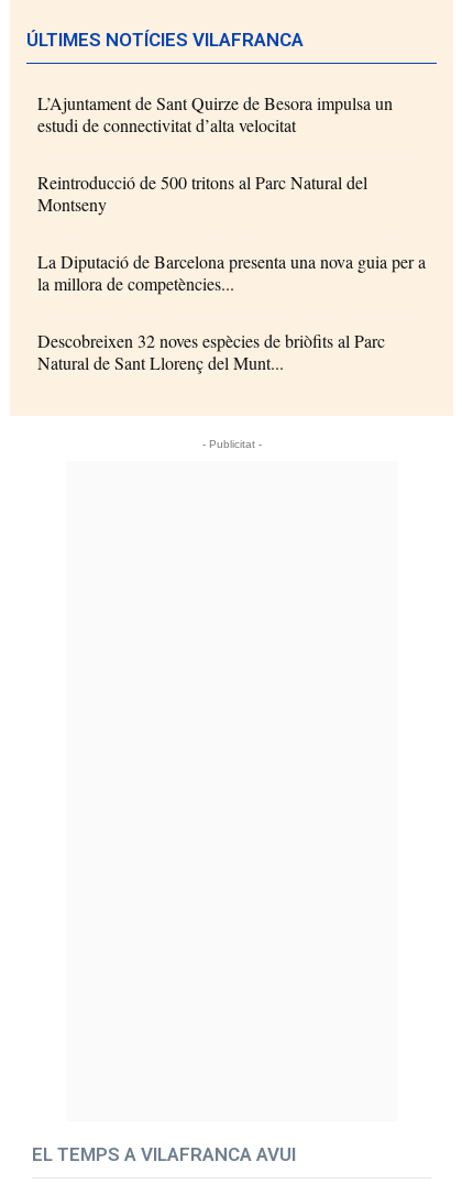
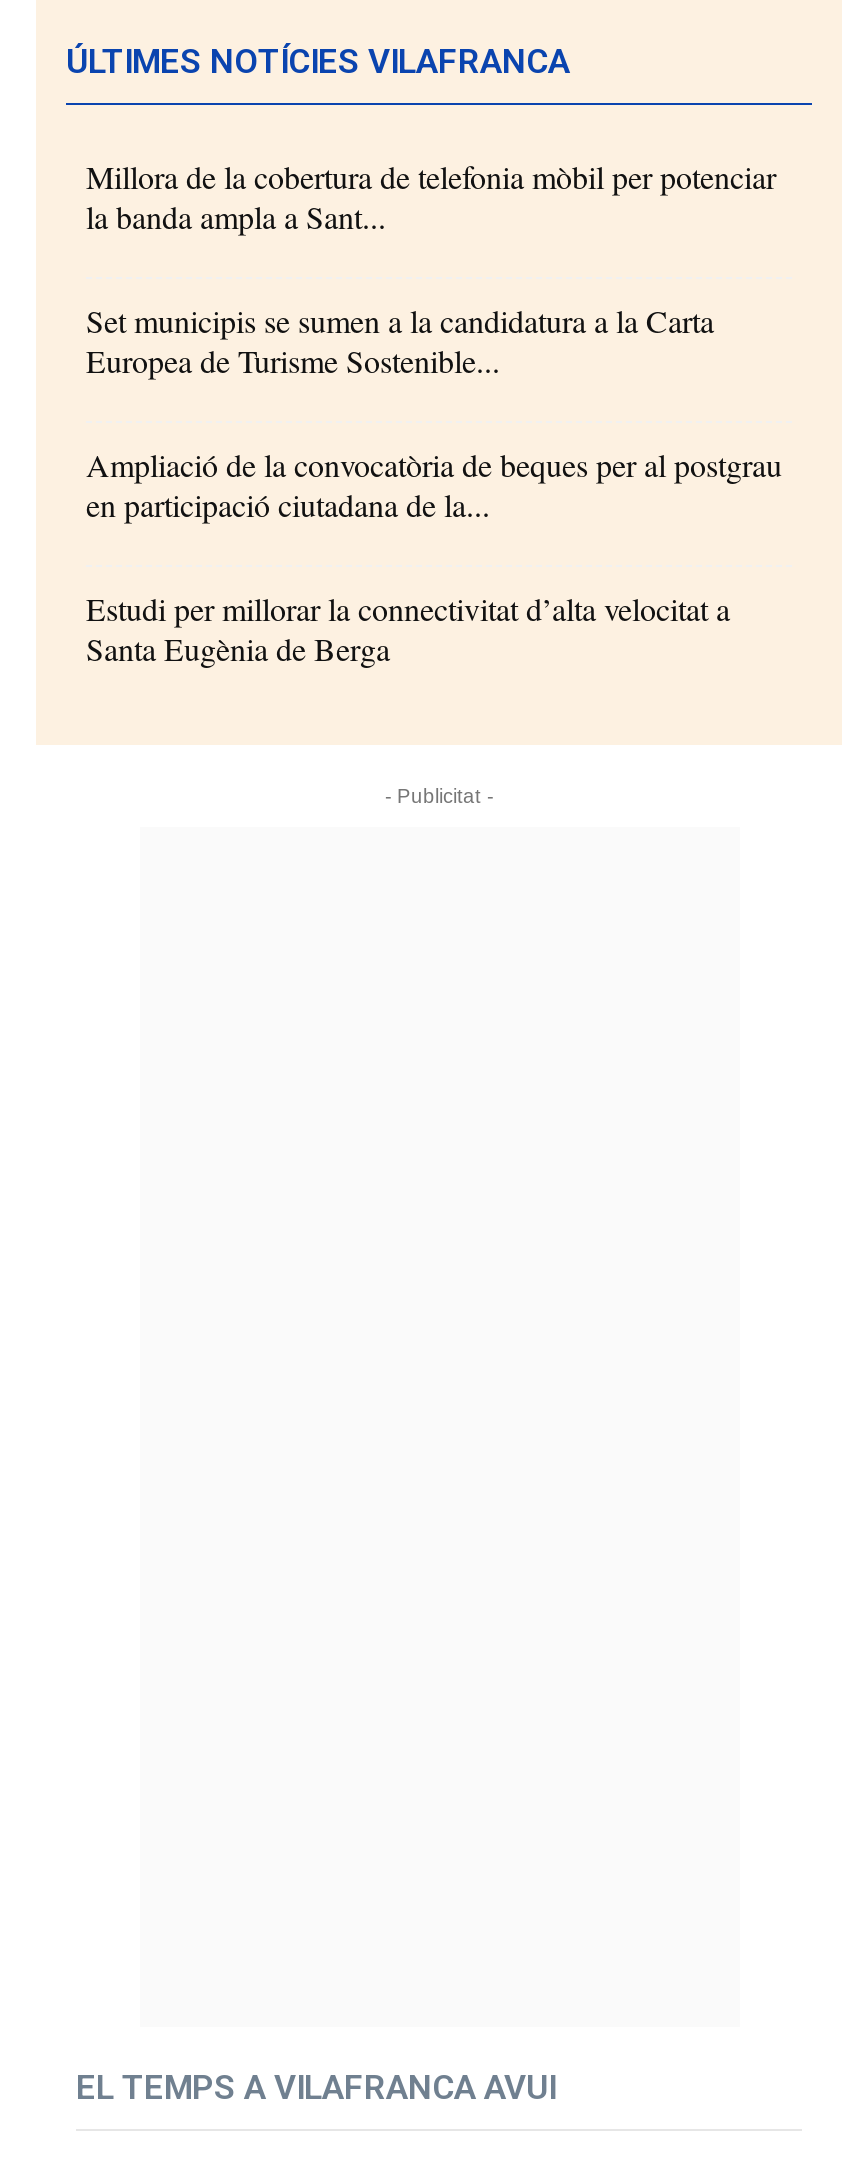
- L’Ajuntament de Sant Quirze de Besora impulsa un
- estudi de connectivitat d’alta velocitat
+ Millora de la cobertura de telefonia mòbil per potenciar
+ la banda ampla a Sant...

- Reintroducció de 500 tritons al Parc Natural del
- Montseny
+ Set municipis se sumen a la candidatura a la Carta
+ Europea de Turisme Sostenible...

- La Diputació de Barcelona presenta una nova guia per a
- la millora de competències...
+ Ampliació de la convocatòria de beques per al postgrau
+ en participació ciutadana de la...

- Descobreixen 32 noves espècies de briòfits al Parc
- Natural de Sant Llorenç del Munt...
+ Estudi per millorar la connectivitat d’alta velocitat a
+ Santa Eugènia de Berga
